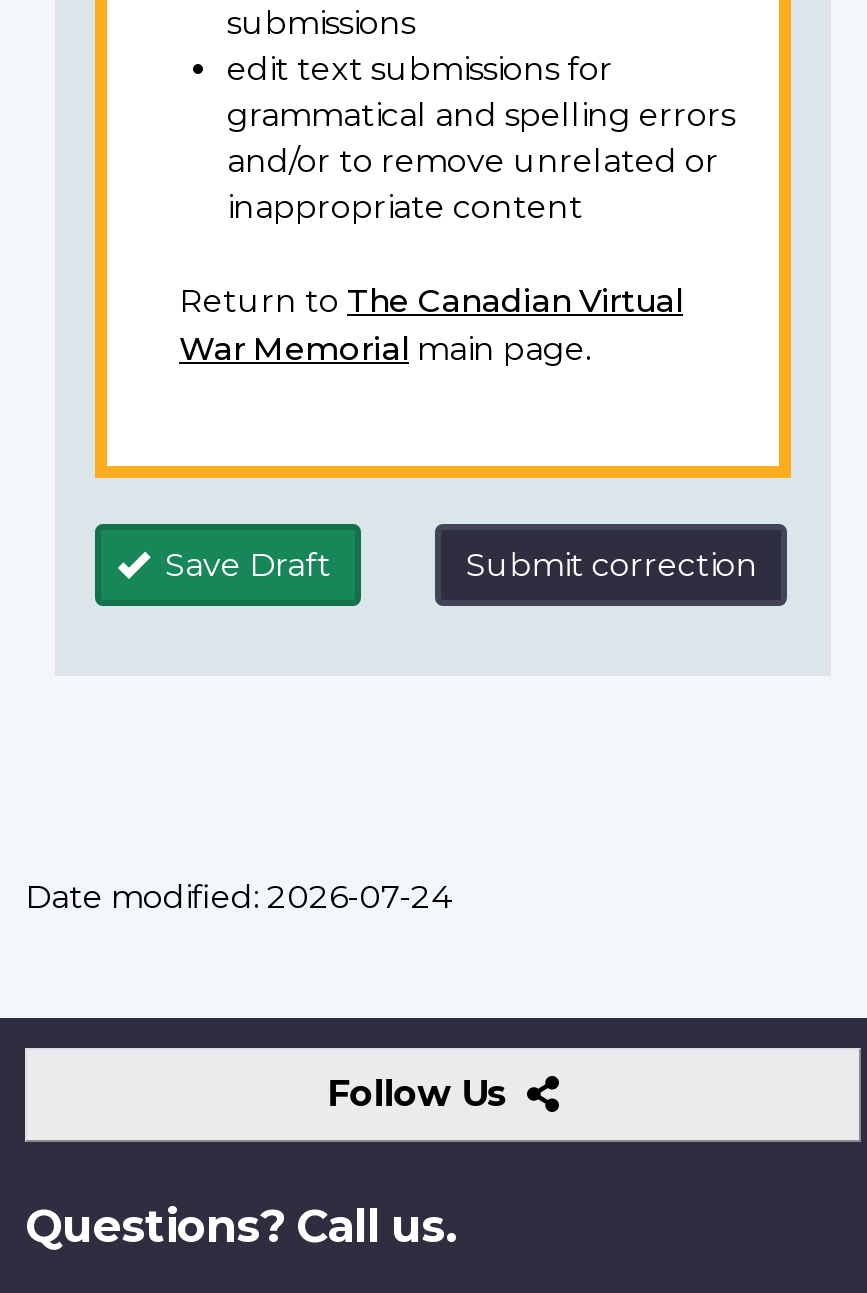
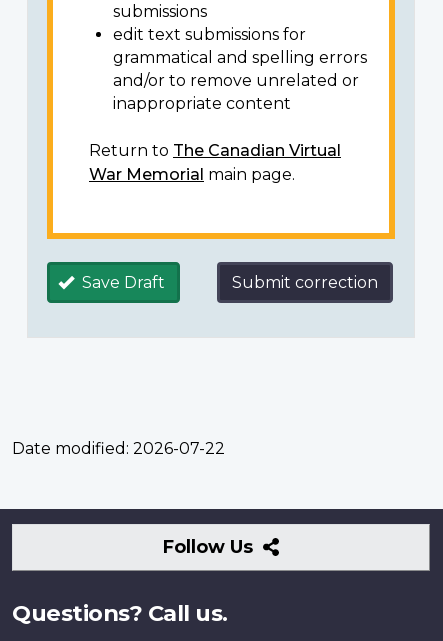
- Date modified: 2026-07-24
+ Date modified: 2026-07-22
